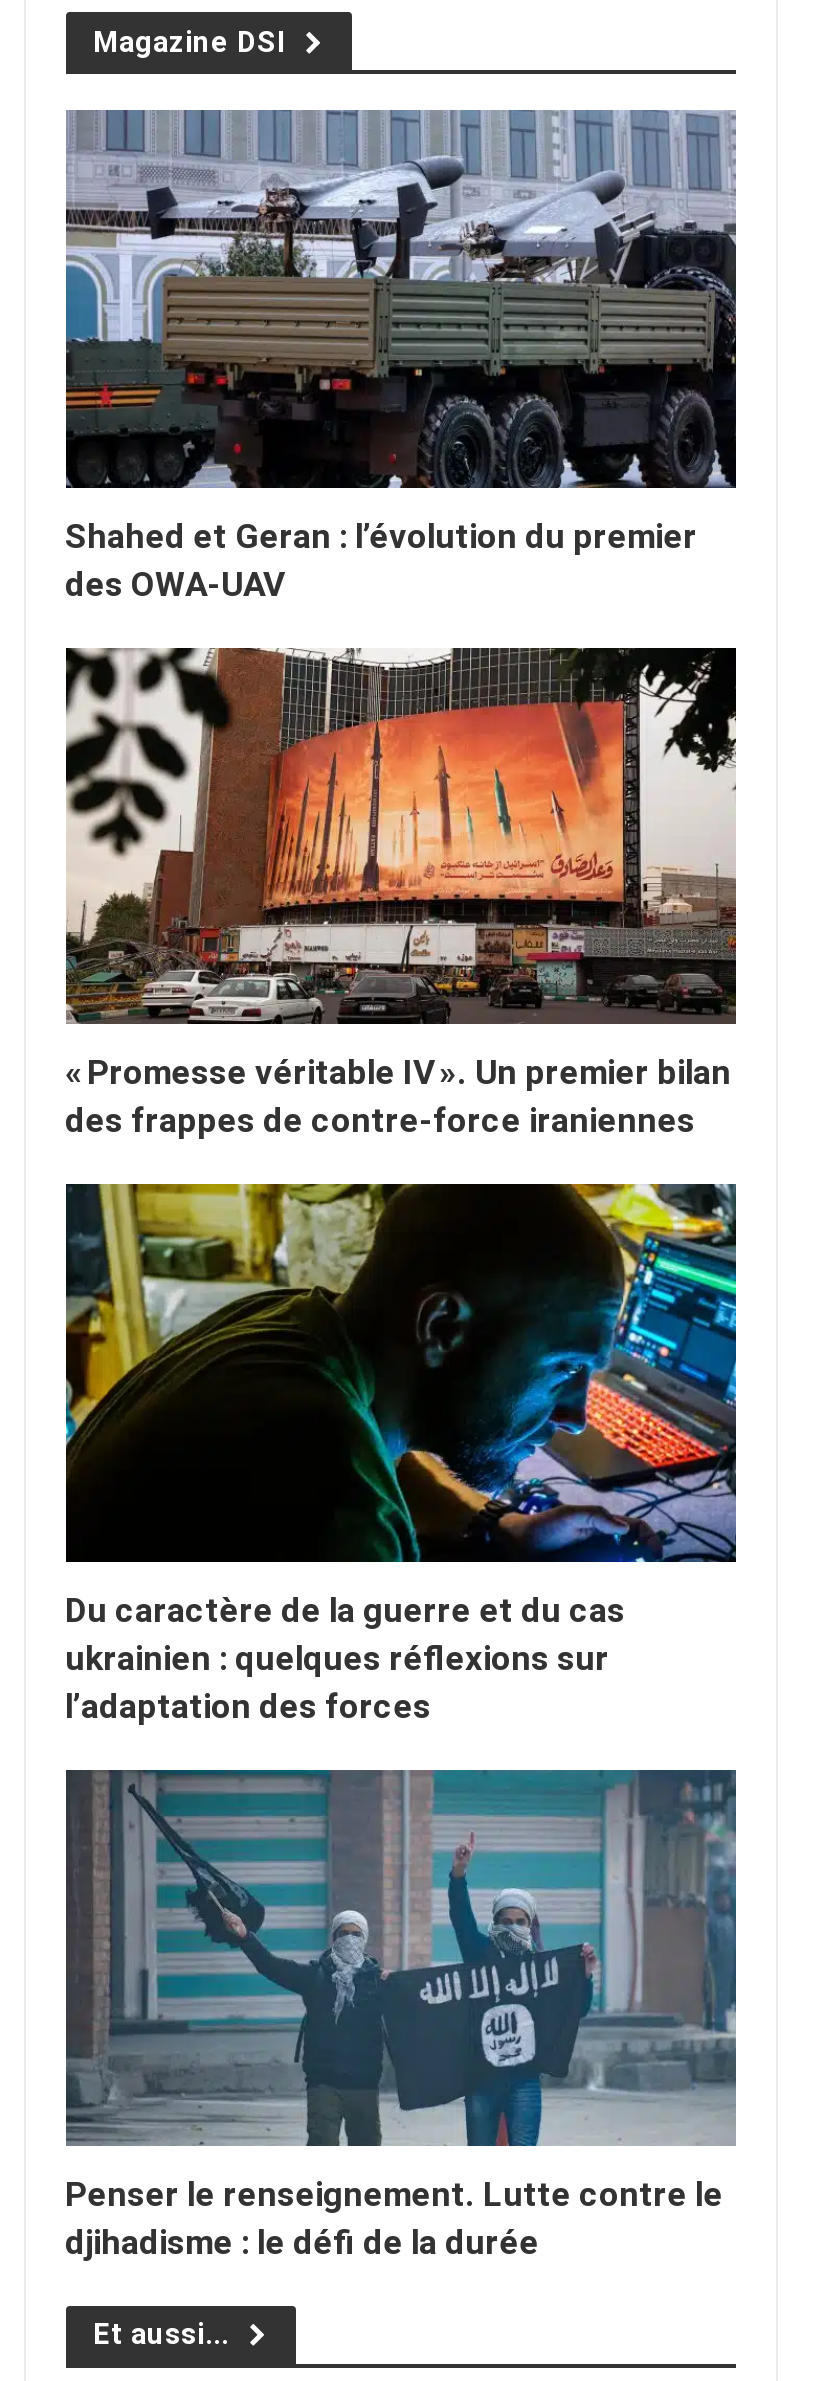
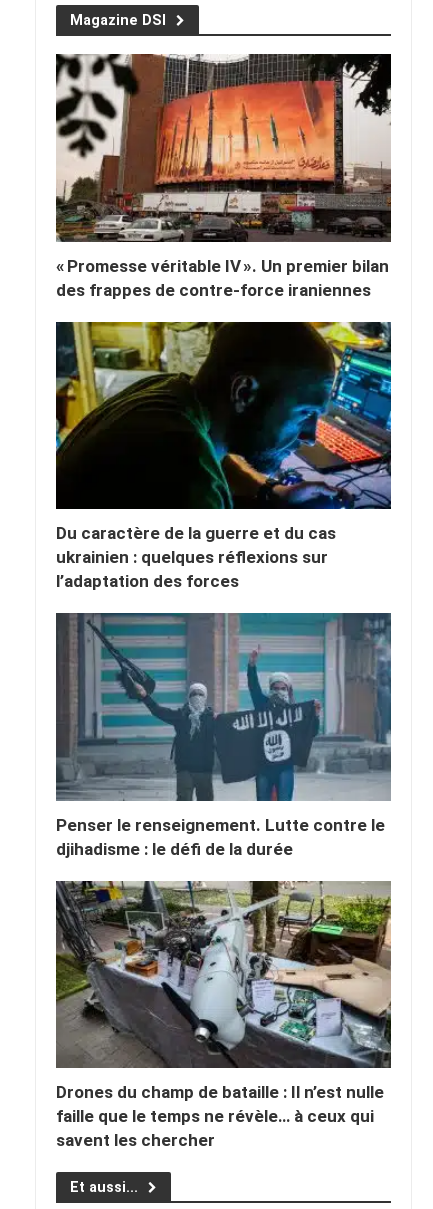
- [image]
- Shahed et Geran : l’évolution du premier
- des OWA-UAV

moved up: [image] | « Promesse véritable IV ». Un premier bilan | des frappes de contre-force iraniennes | Du caractère de la guerre et du cas | ukrainien : quelques réflexions sur | l’adaptation des forces | Penser le renseignement. Lutte contre le | djihadisme : le défi de la durée

+ [image]
+ Drones du champ de bataille : Il n’est nulle
+ faille que le temps ne révèle… à ceux qui
+ savent les chercher
